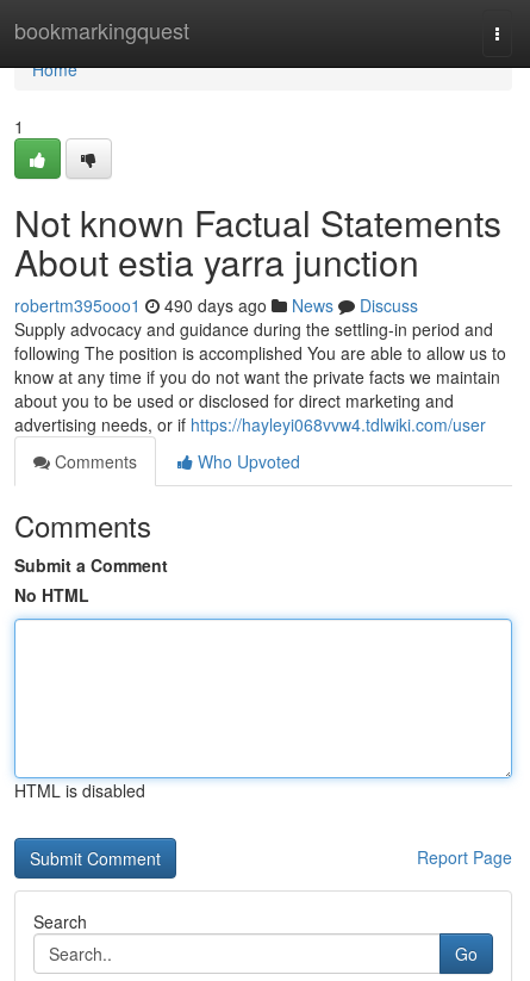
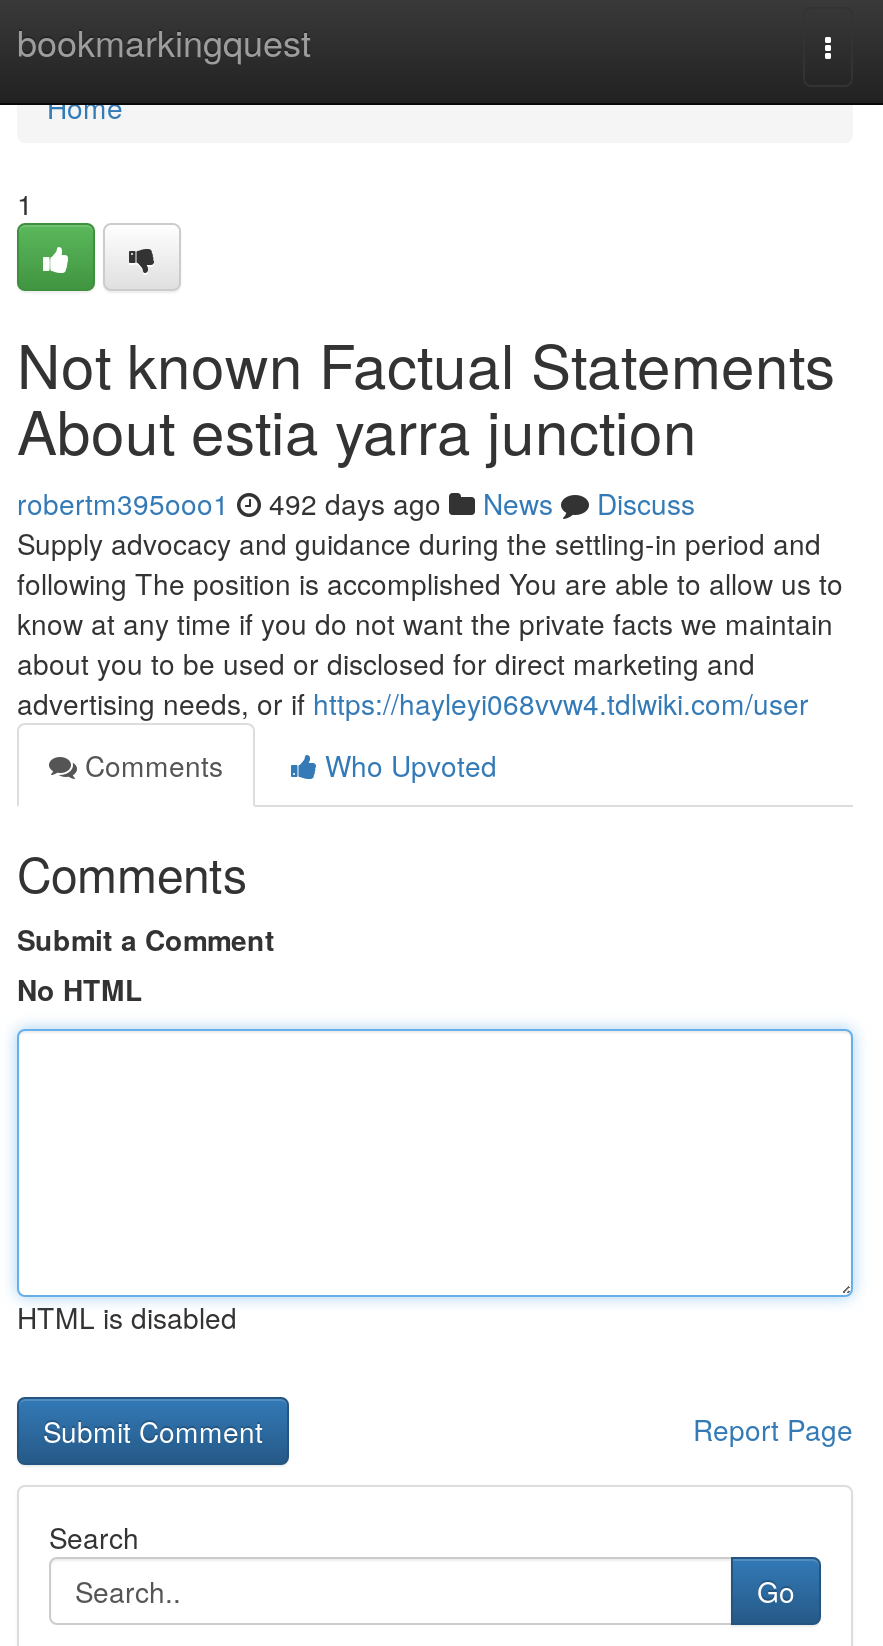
- robertm395ooo1 490 days ago News Discuss
+ robertm395ooo1 492 days ago News Discuss
